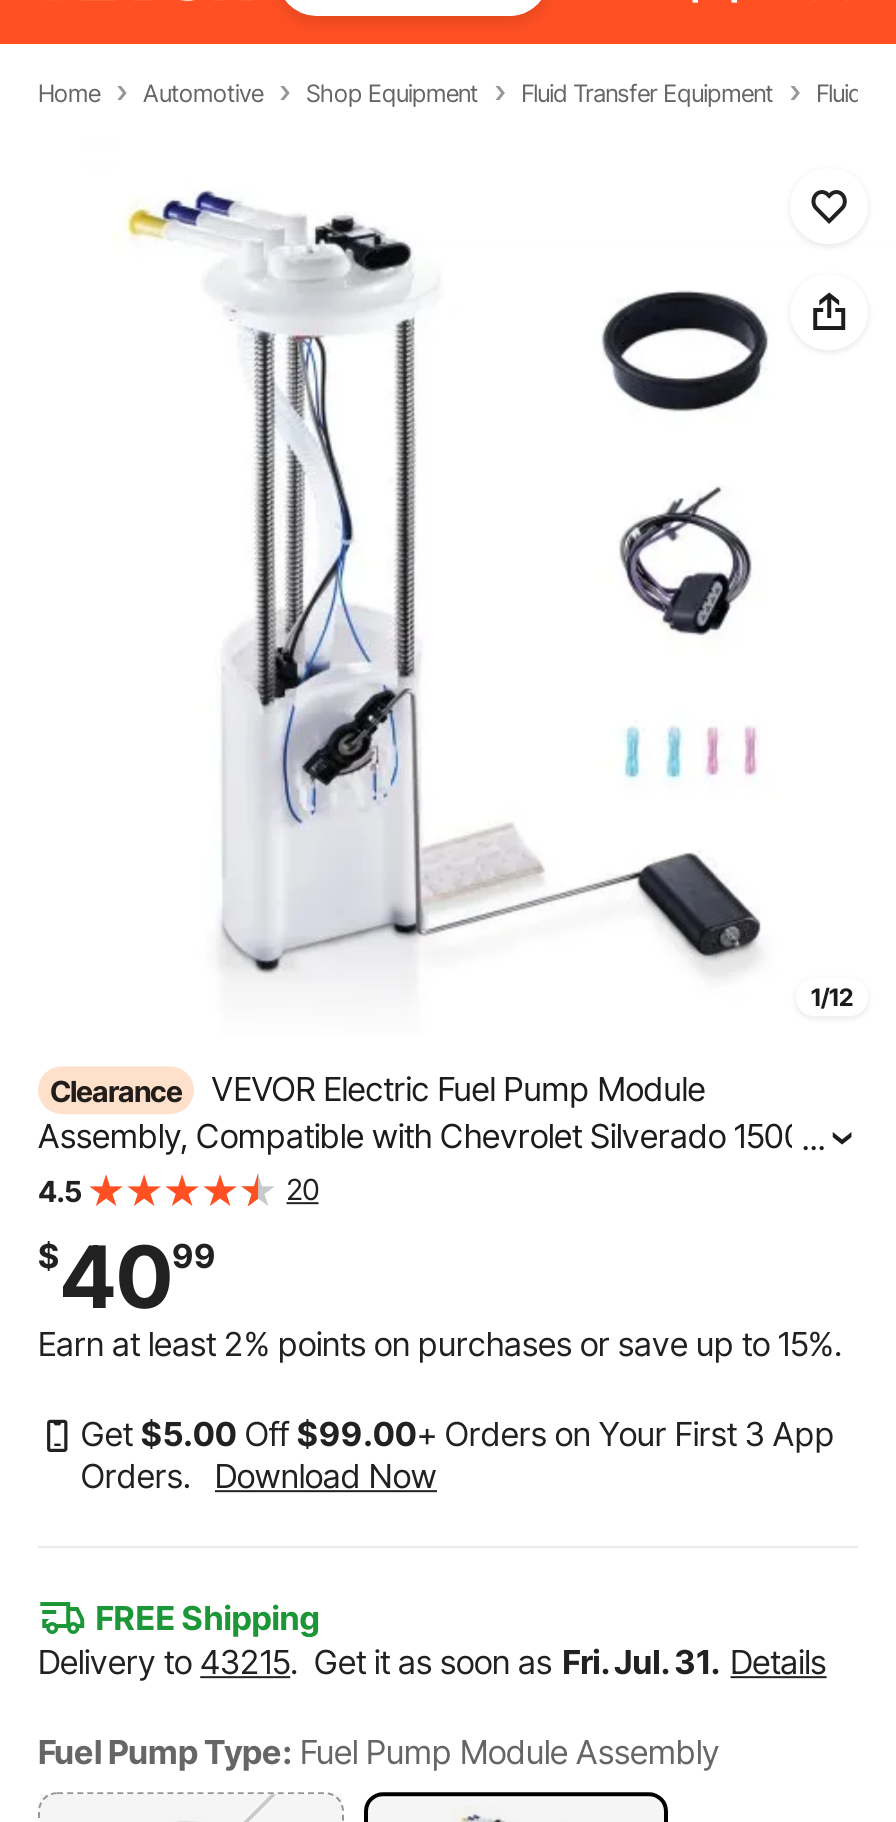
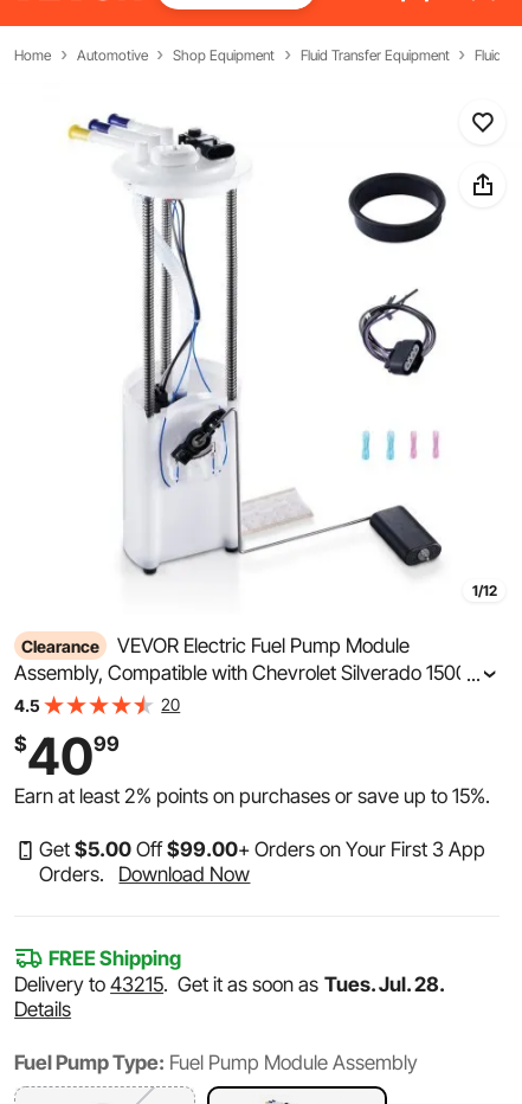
- Delivery to 43215. Get it as soon as Fri. Jul. 31. Details
+ Delivery to 43215. Get it as soon as Tues. Jul. 28.
+ Details
